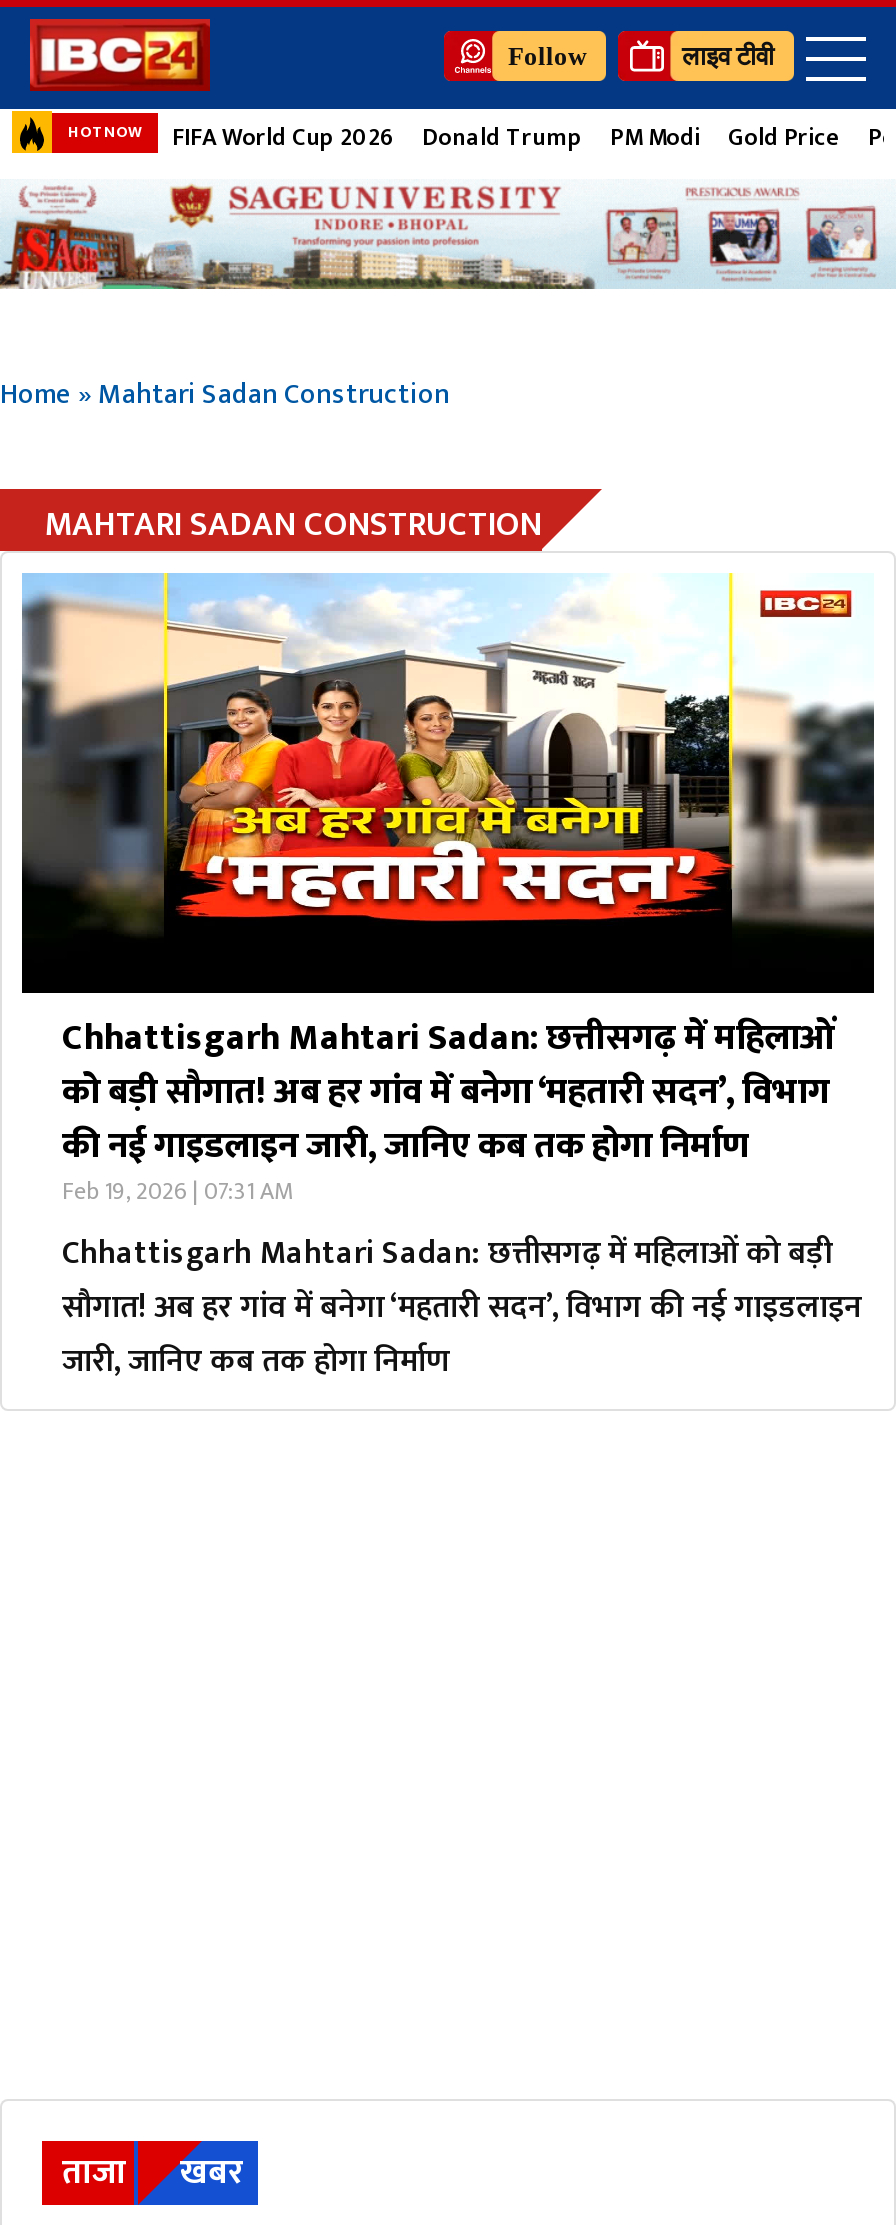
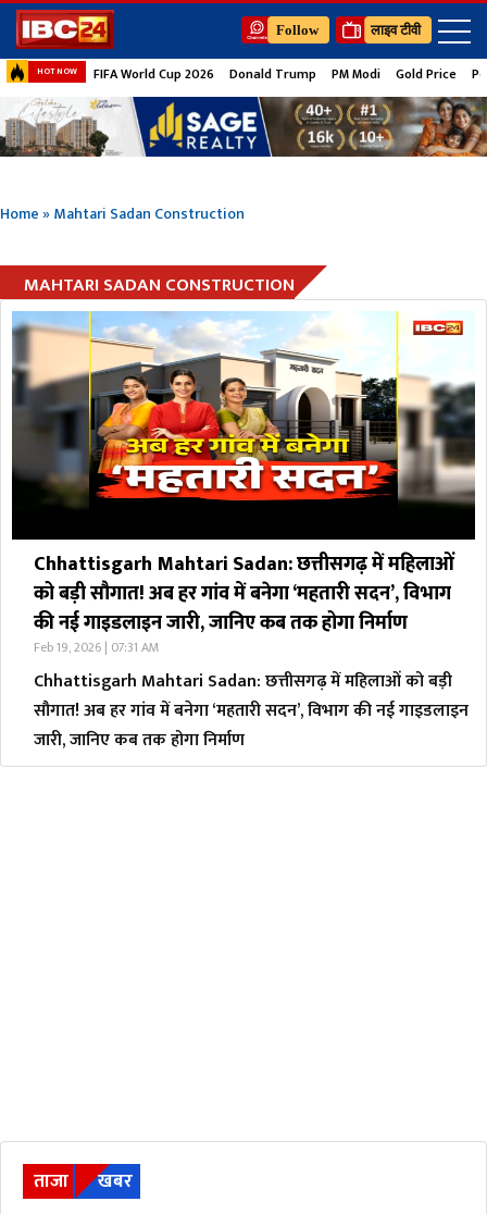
- [image]
+ [image]
